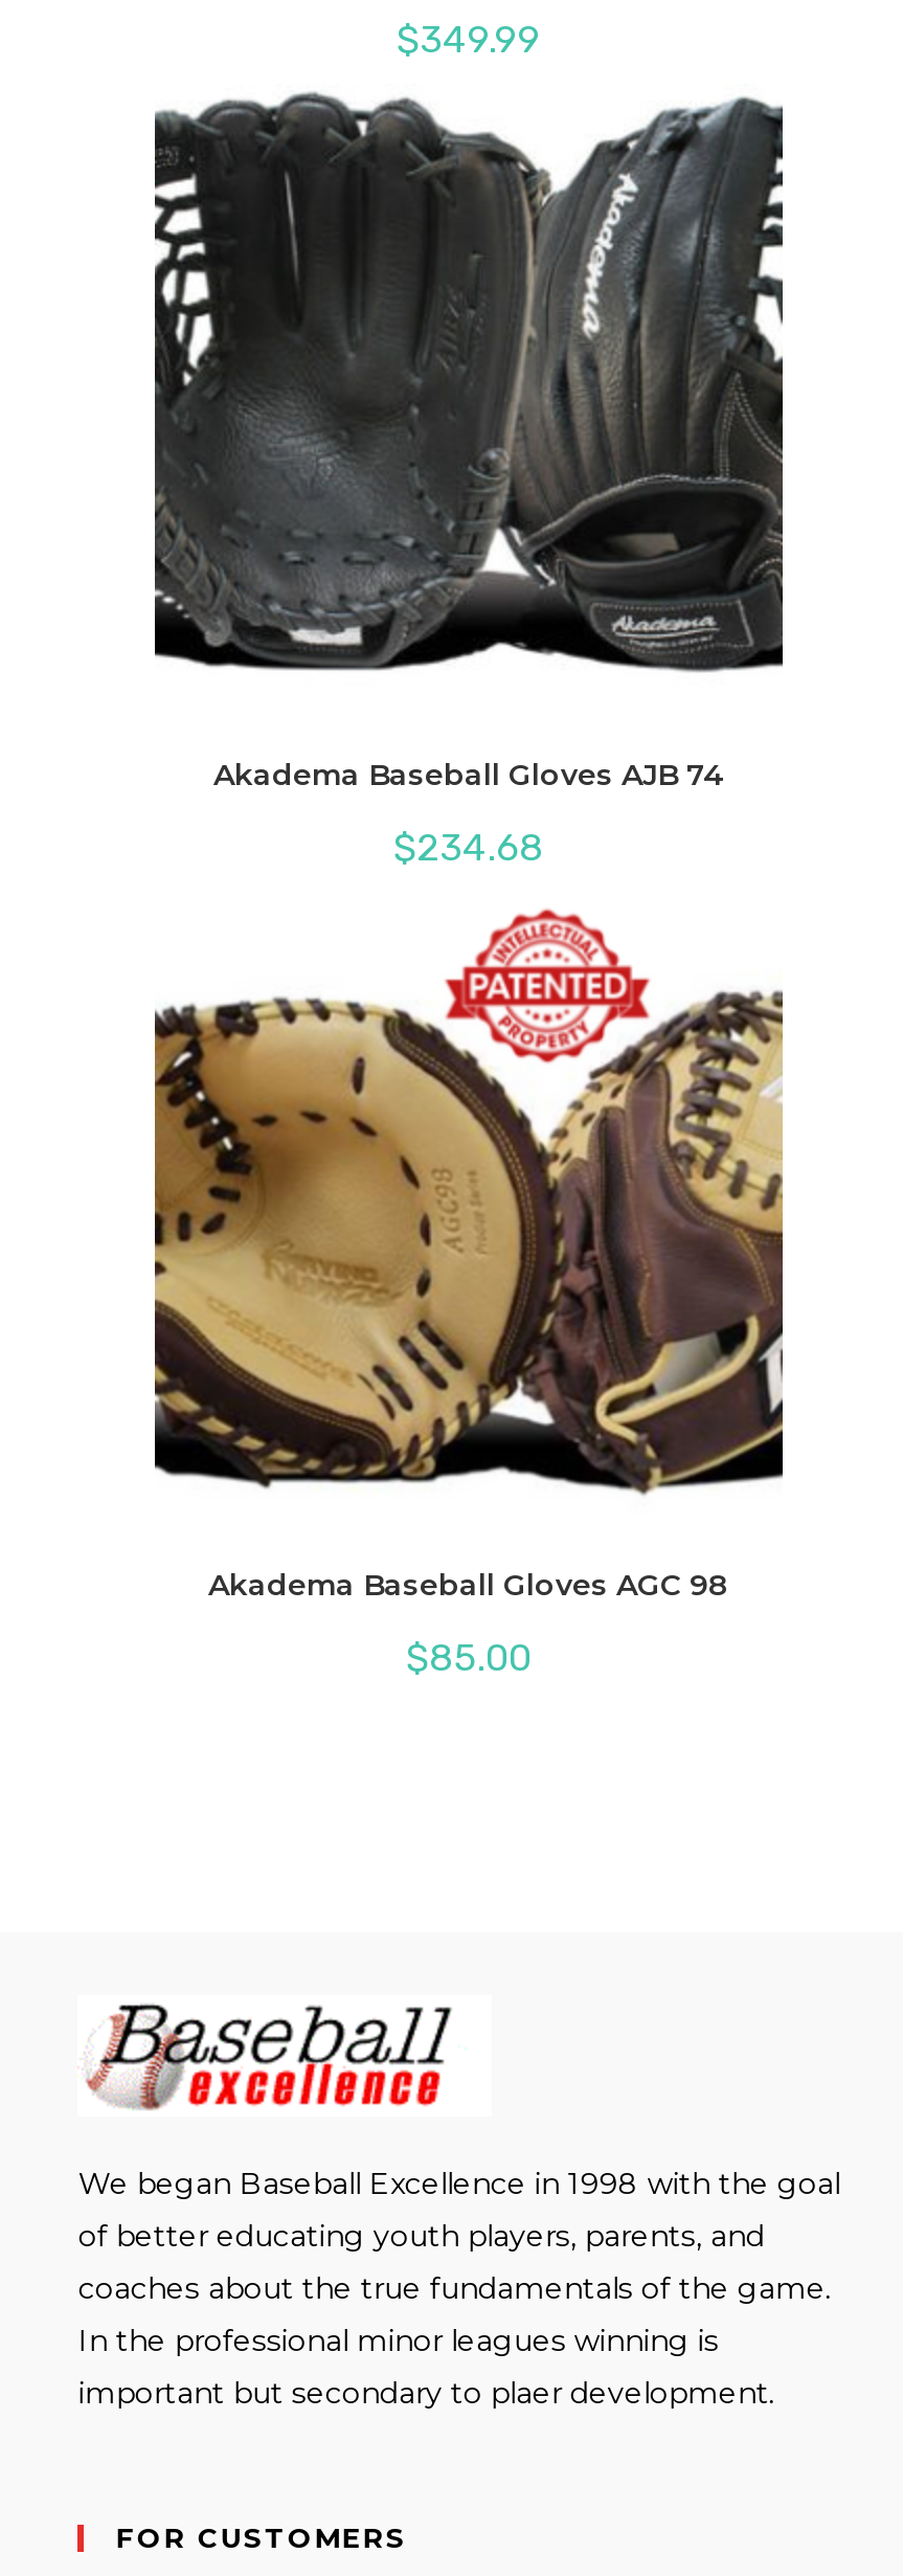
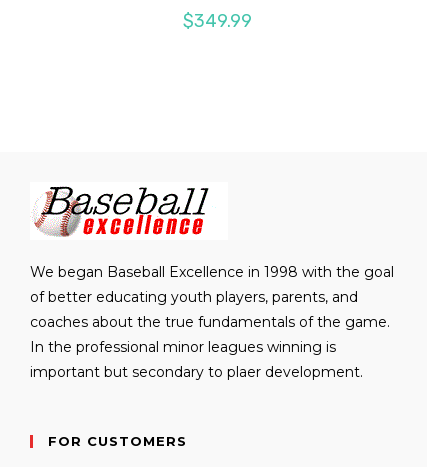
- [image]

- Akadema Baseball Gloves AJB 74
- $234.68

- [image]
- Akadema Baseball Gloves AGC 98
- $85.00
